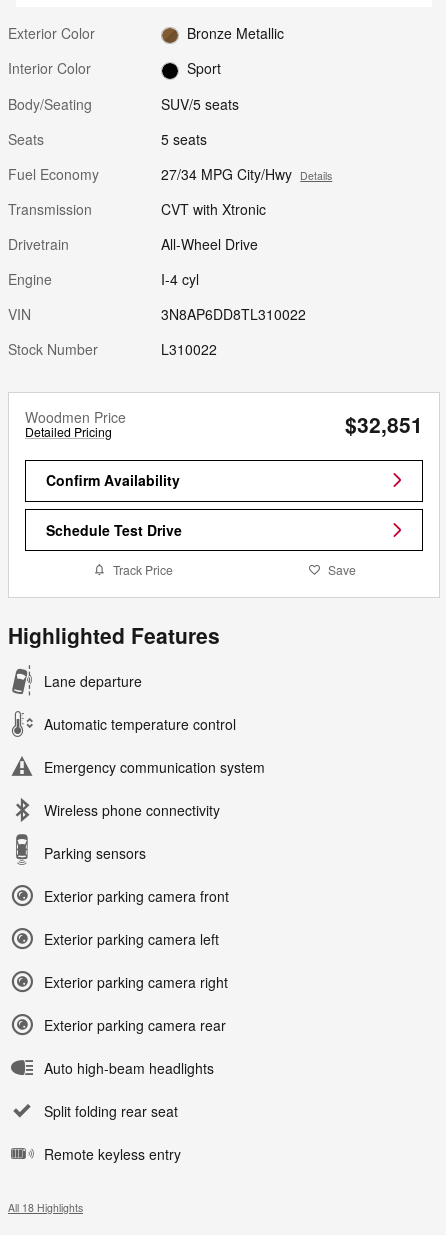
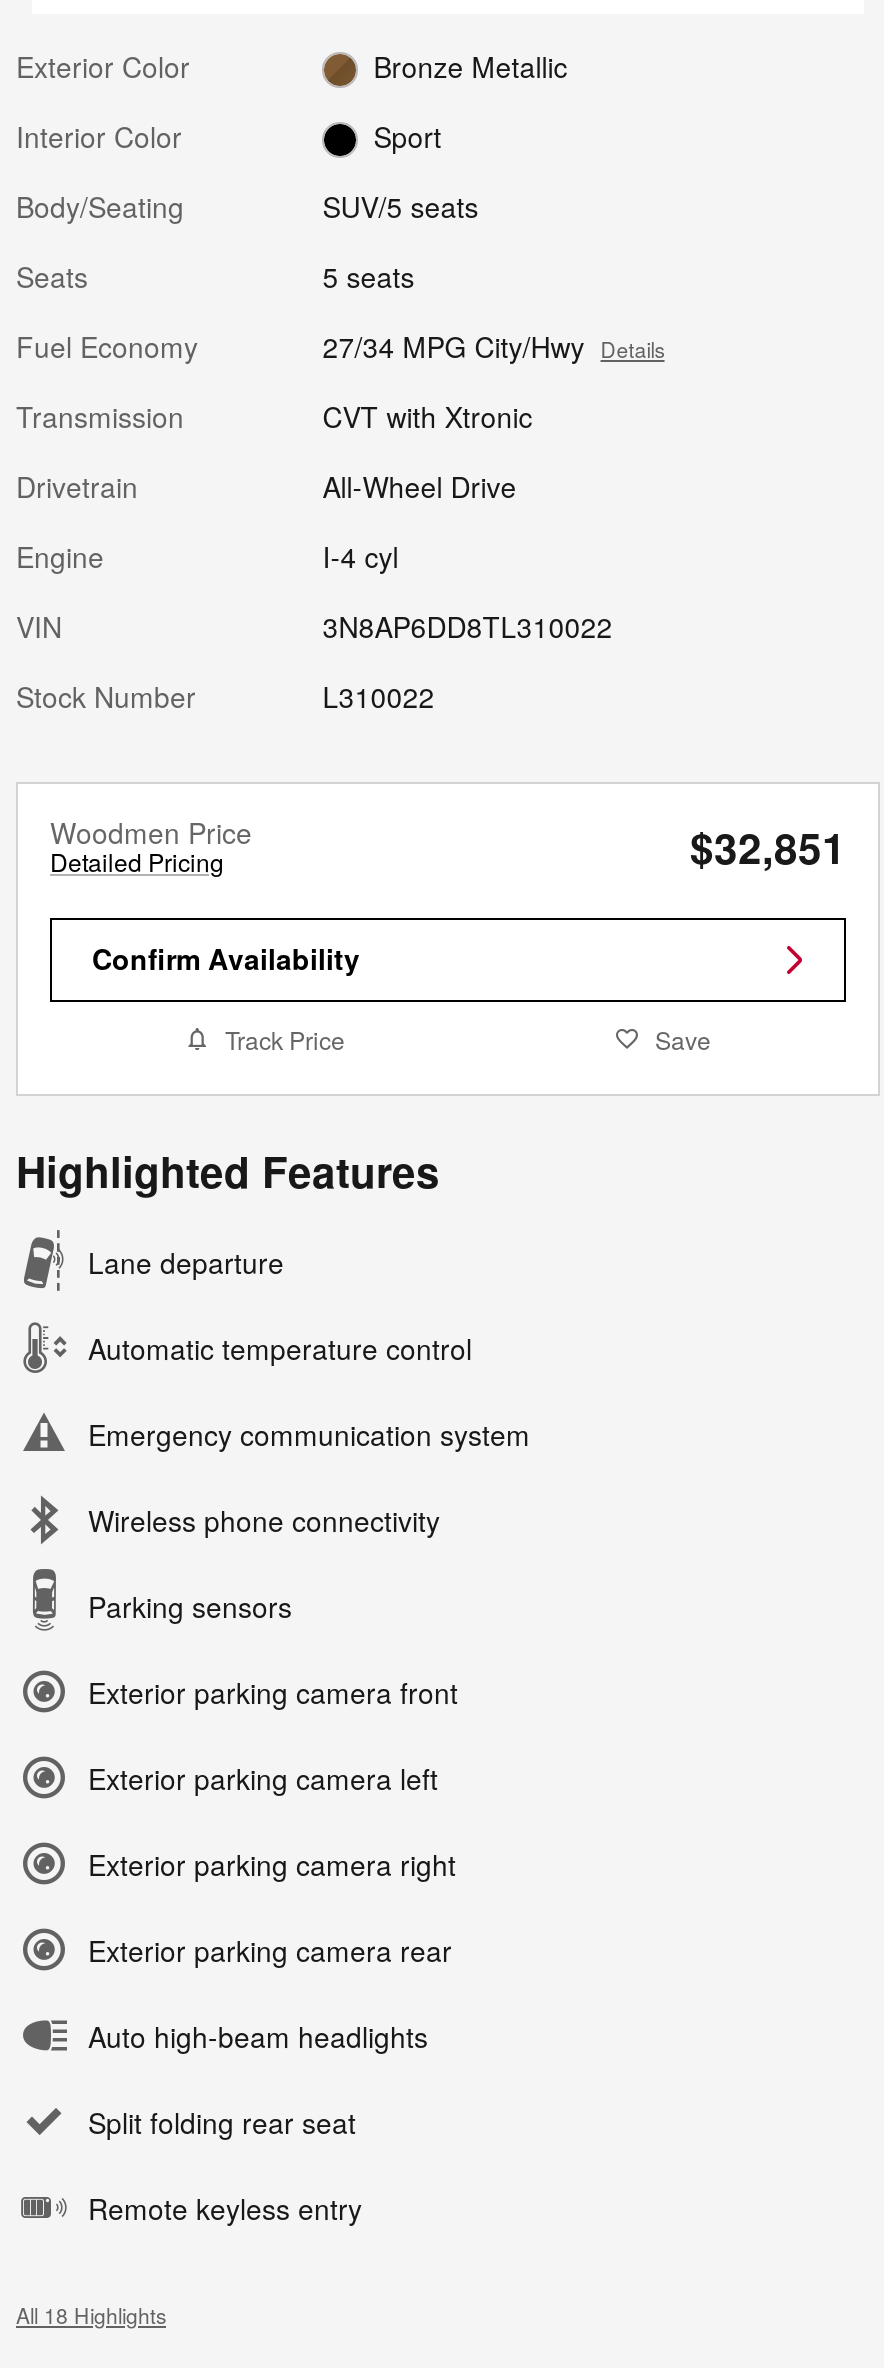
- Schedule Test Drive
